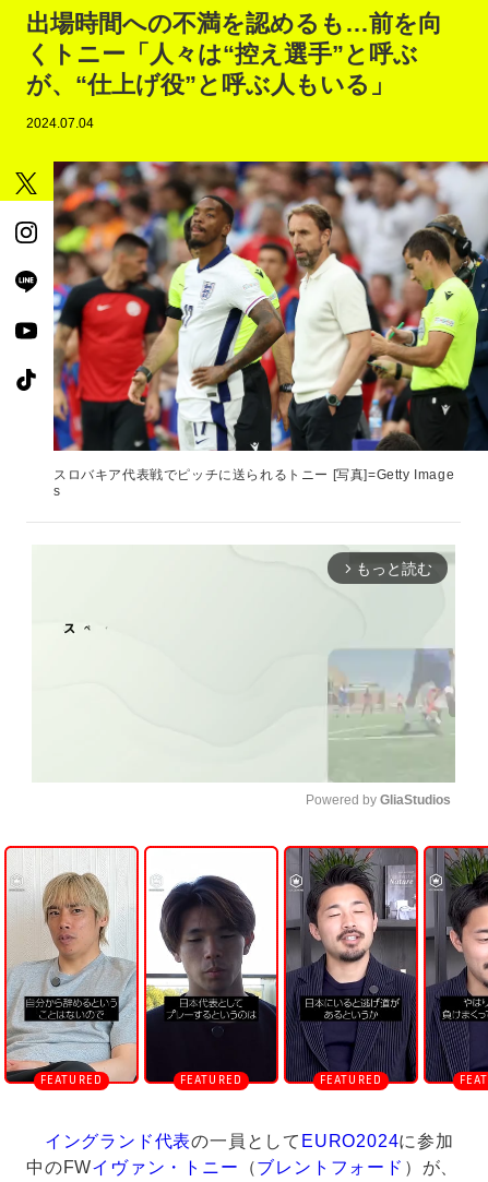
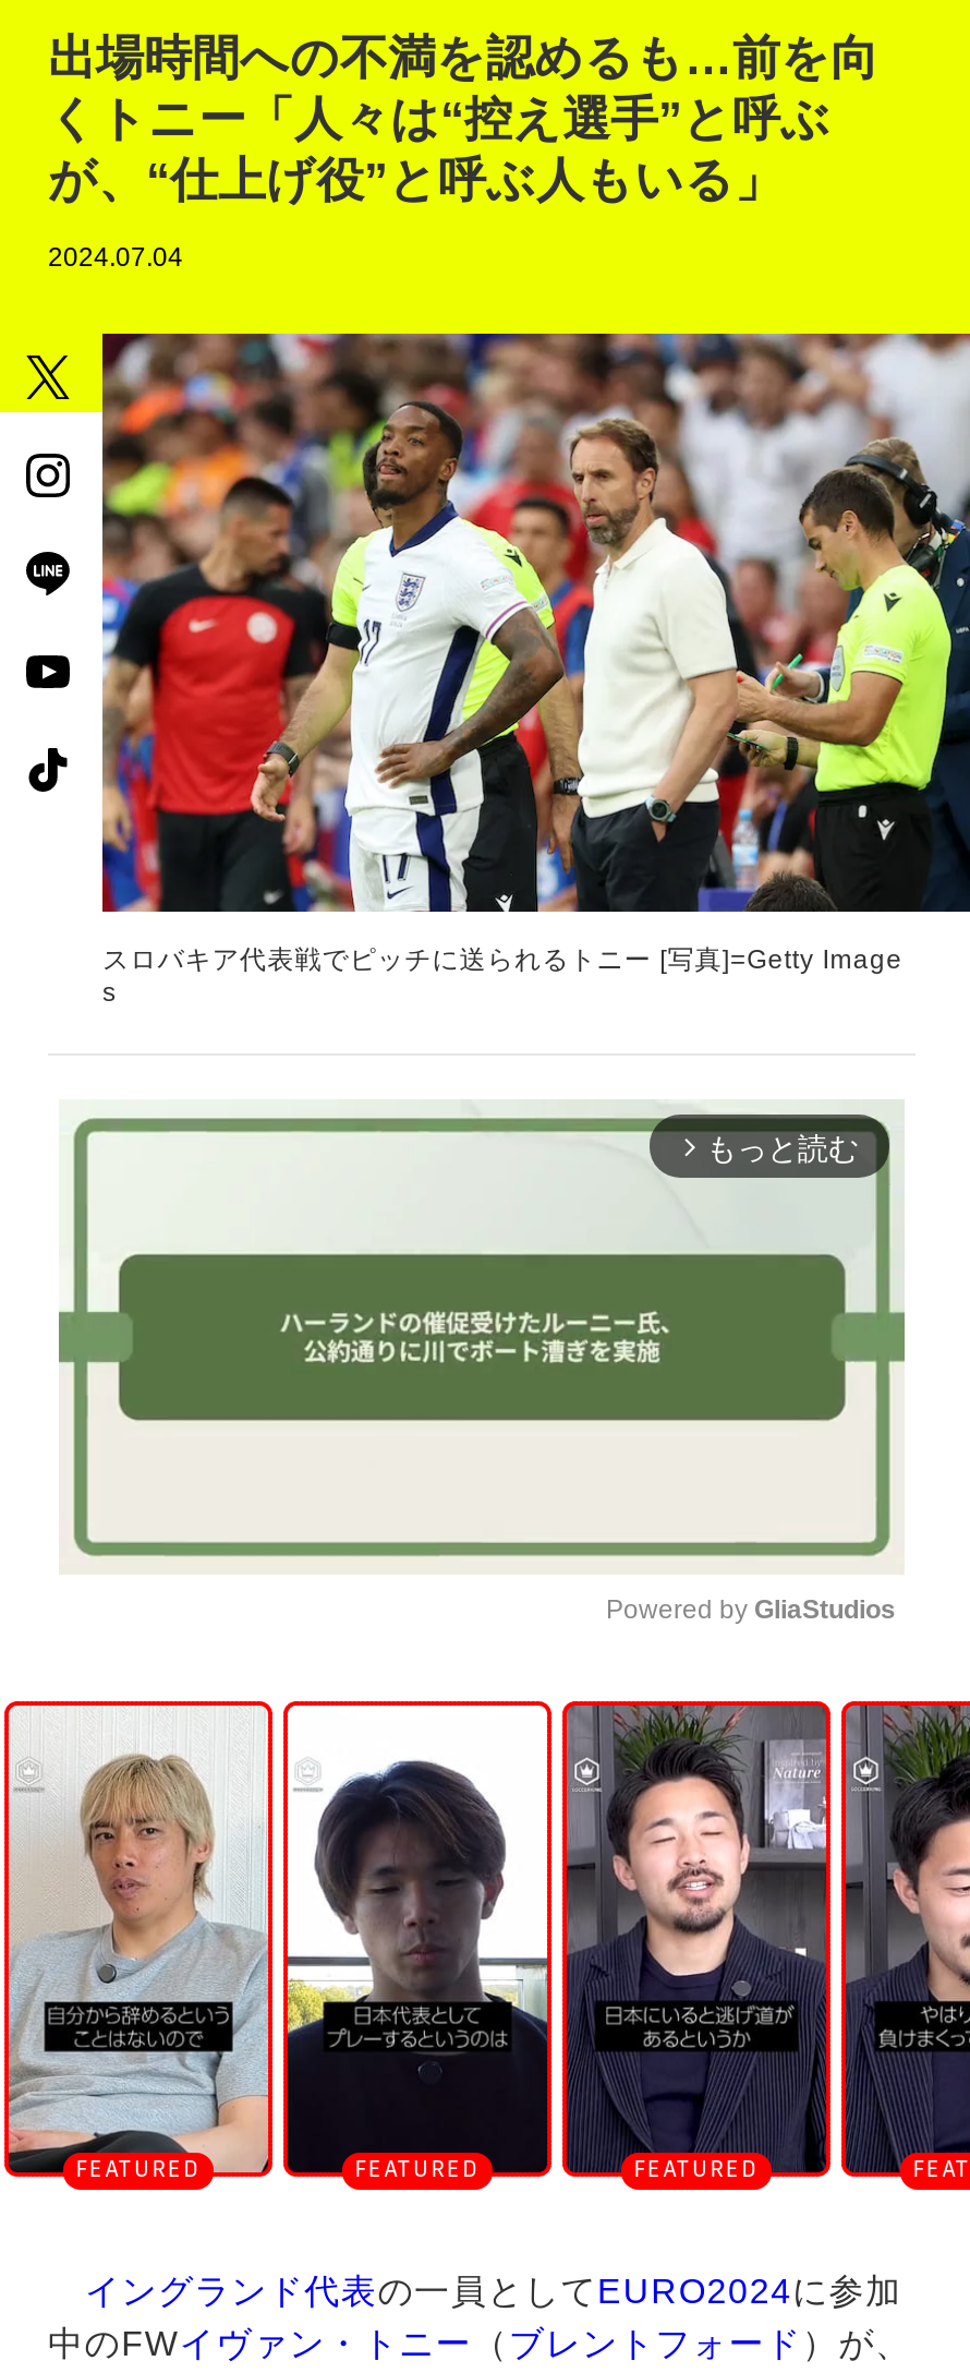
- [image]
+ [image]
